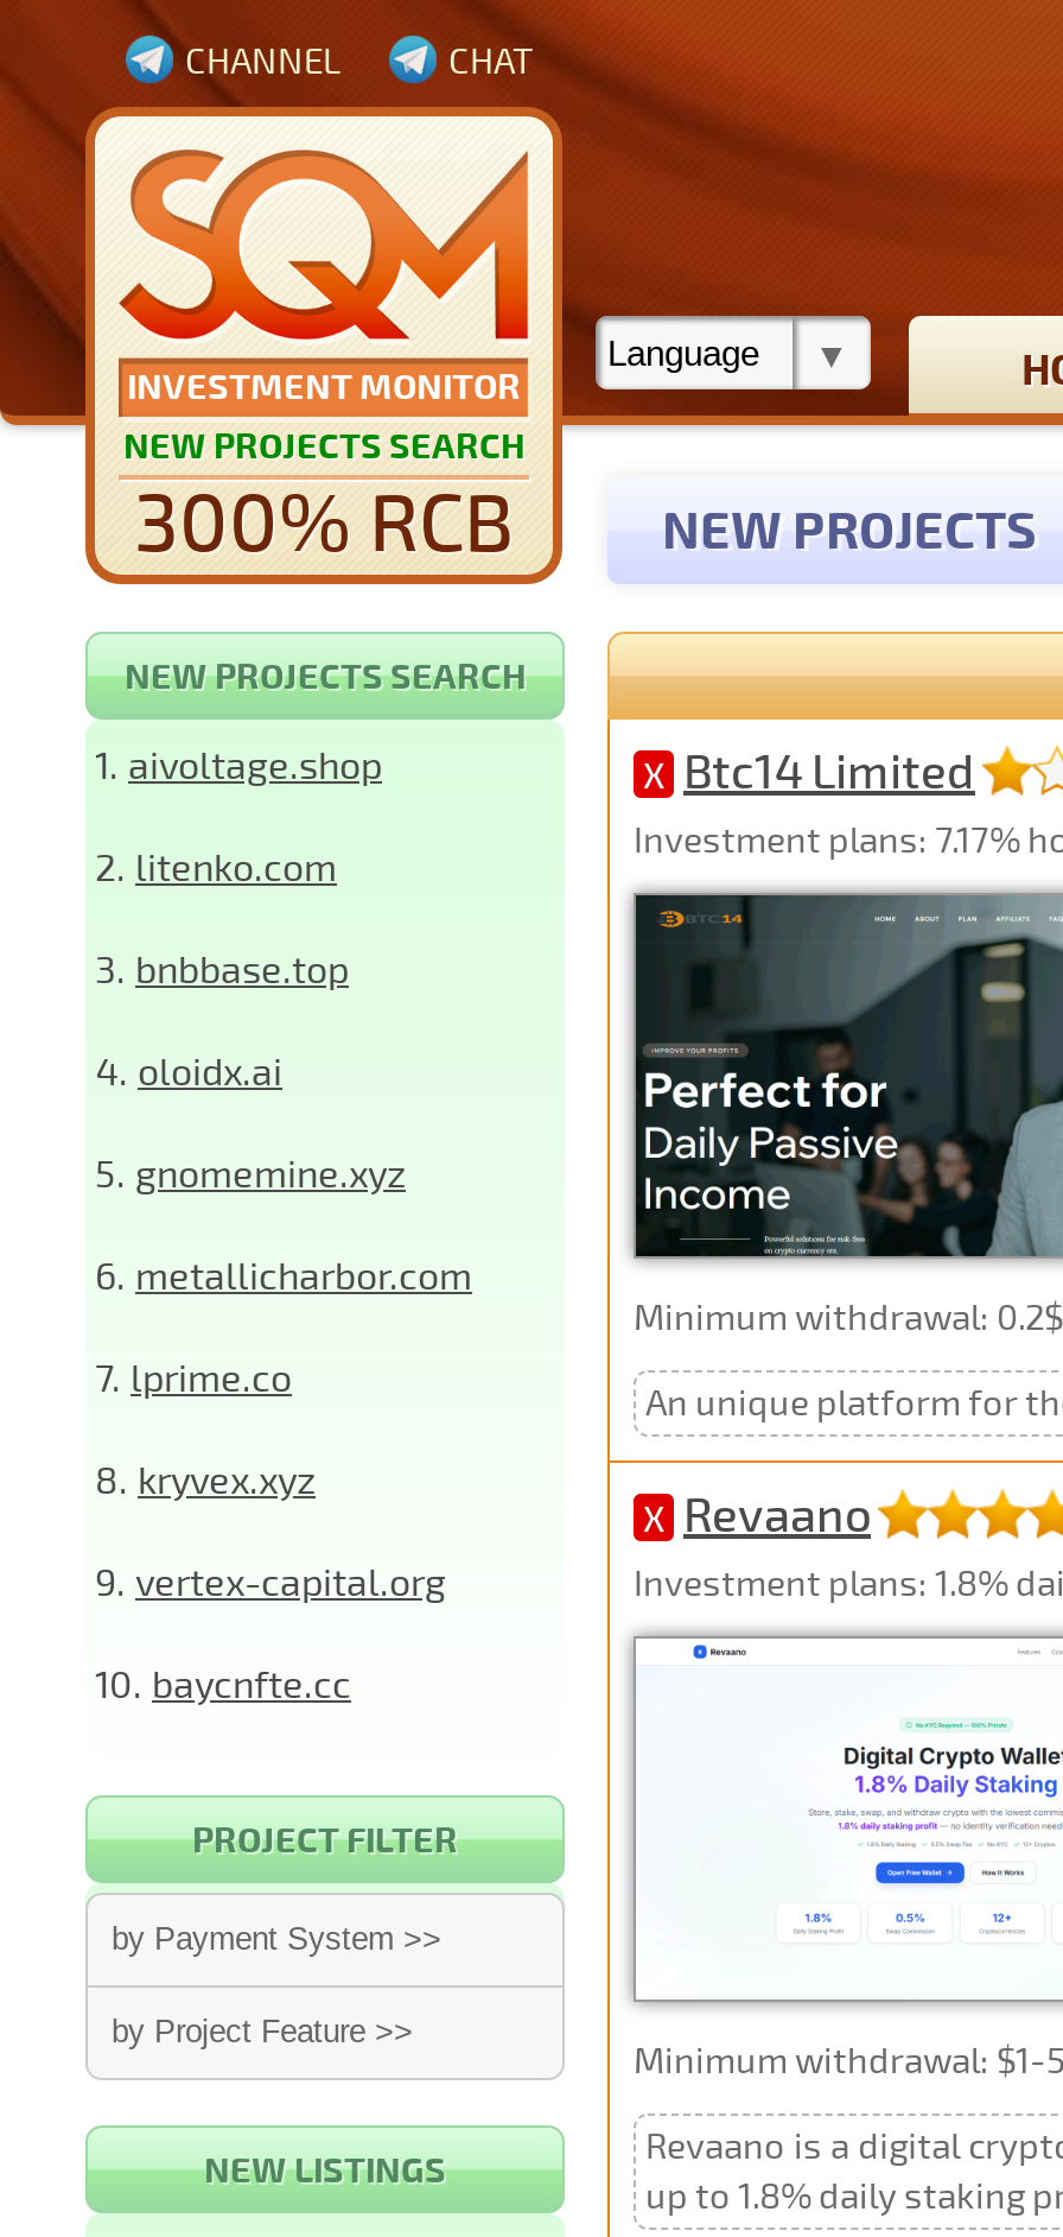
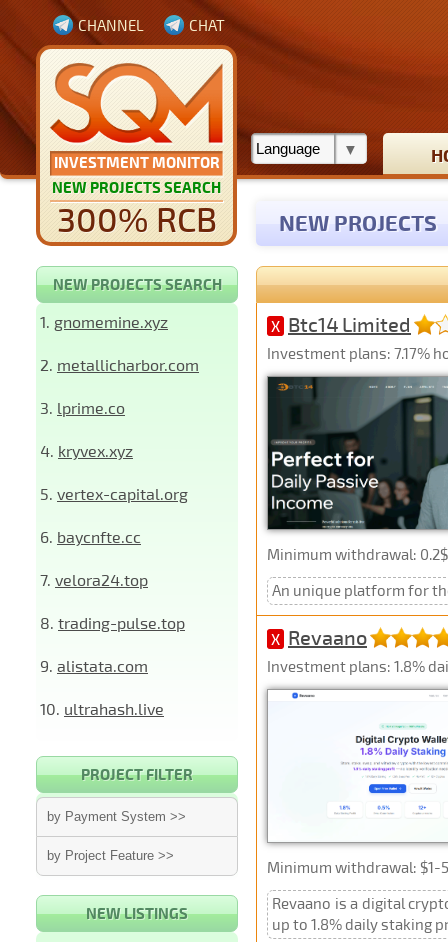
- 1. aivoltage.shop
+ 1. gnomemine.xyz

- 2. litenko.com
+ 2. metallicharbor.com

- 3. bnbbase.top
+ 3. lprime.co

- 4. oloidx.ai
+ 4. kryvex.xyz

- 5. gnomemine.xyz
+ 5. vertex-capital.org

- 6. metallicharbor.com
+ 6. baycnfte.cc

- 7. lprime.co
+ 7. velora24.top

- 8. kryvex.xyz
+ 8. trading-pulse.top

- 9. vertex-capital.org
+ 9. alistata.com

- 10. baycnfte.cc
+ 10. ultrahash.live
